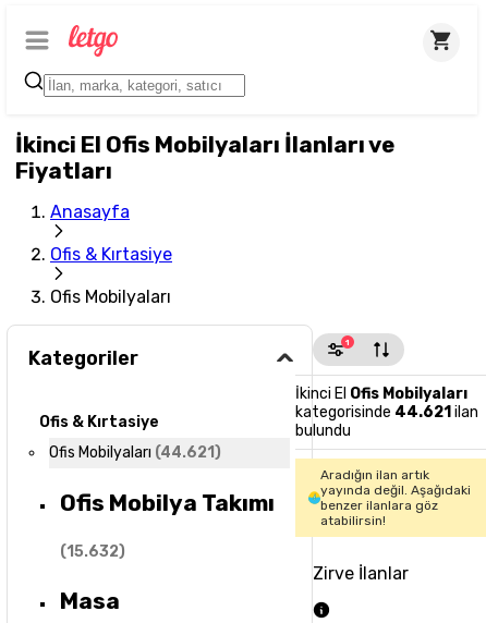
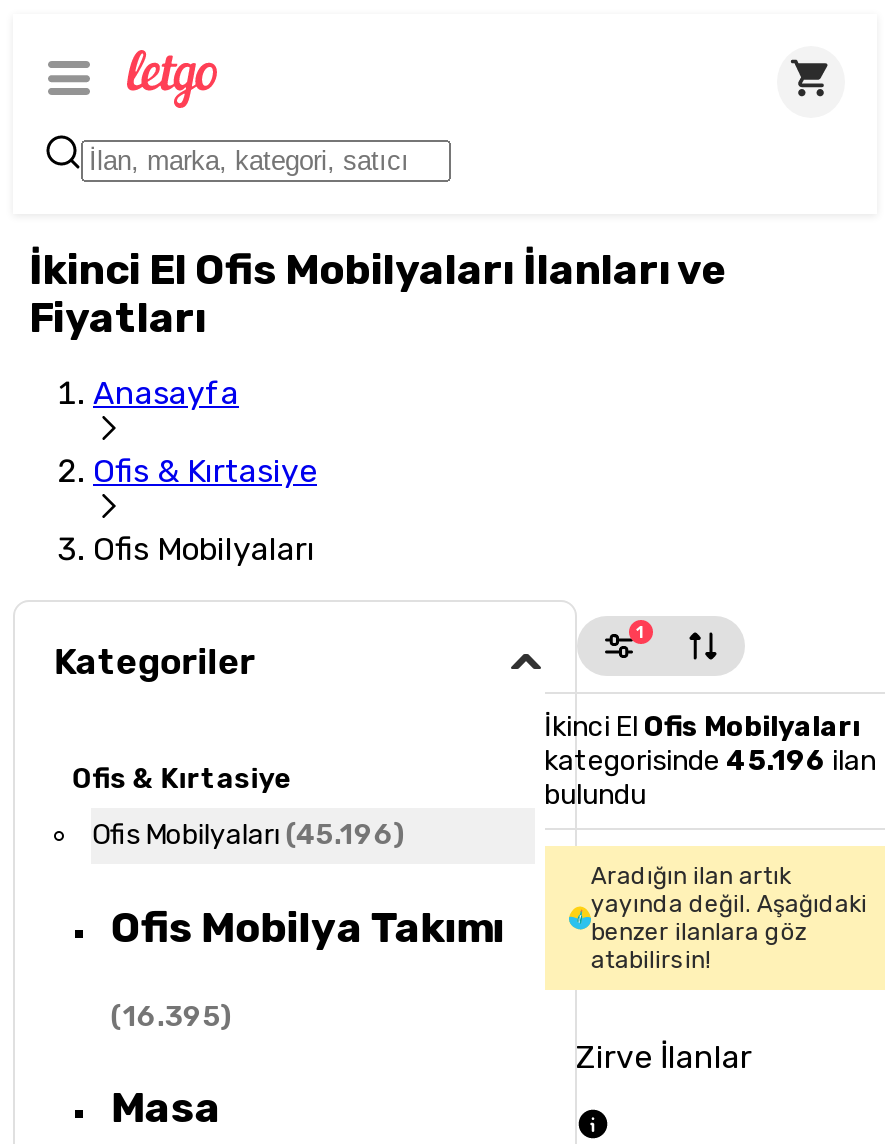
- kategorisinde 44.621 ilan
+ kategorisinde 45.196 ilan

- Ofis Mobilyaları (44.621)
+ Ofis Mobilyaları (45.196)

- (15.632)
+ (16.395)
